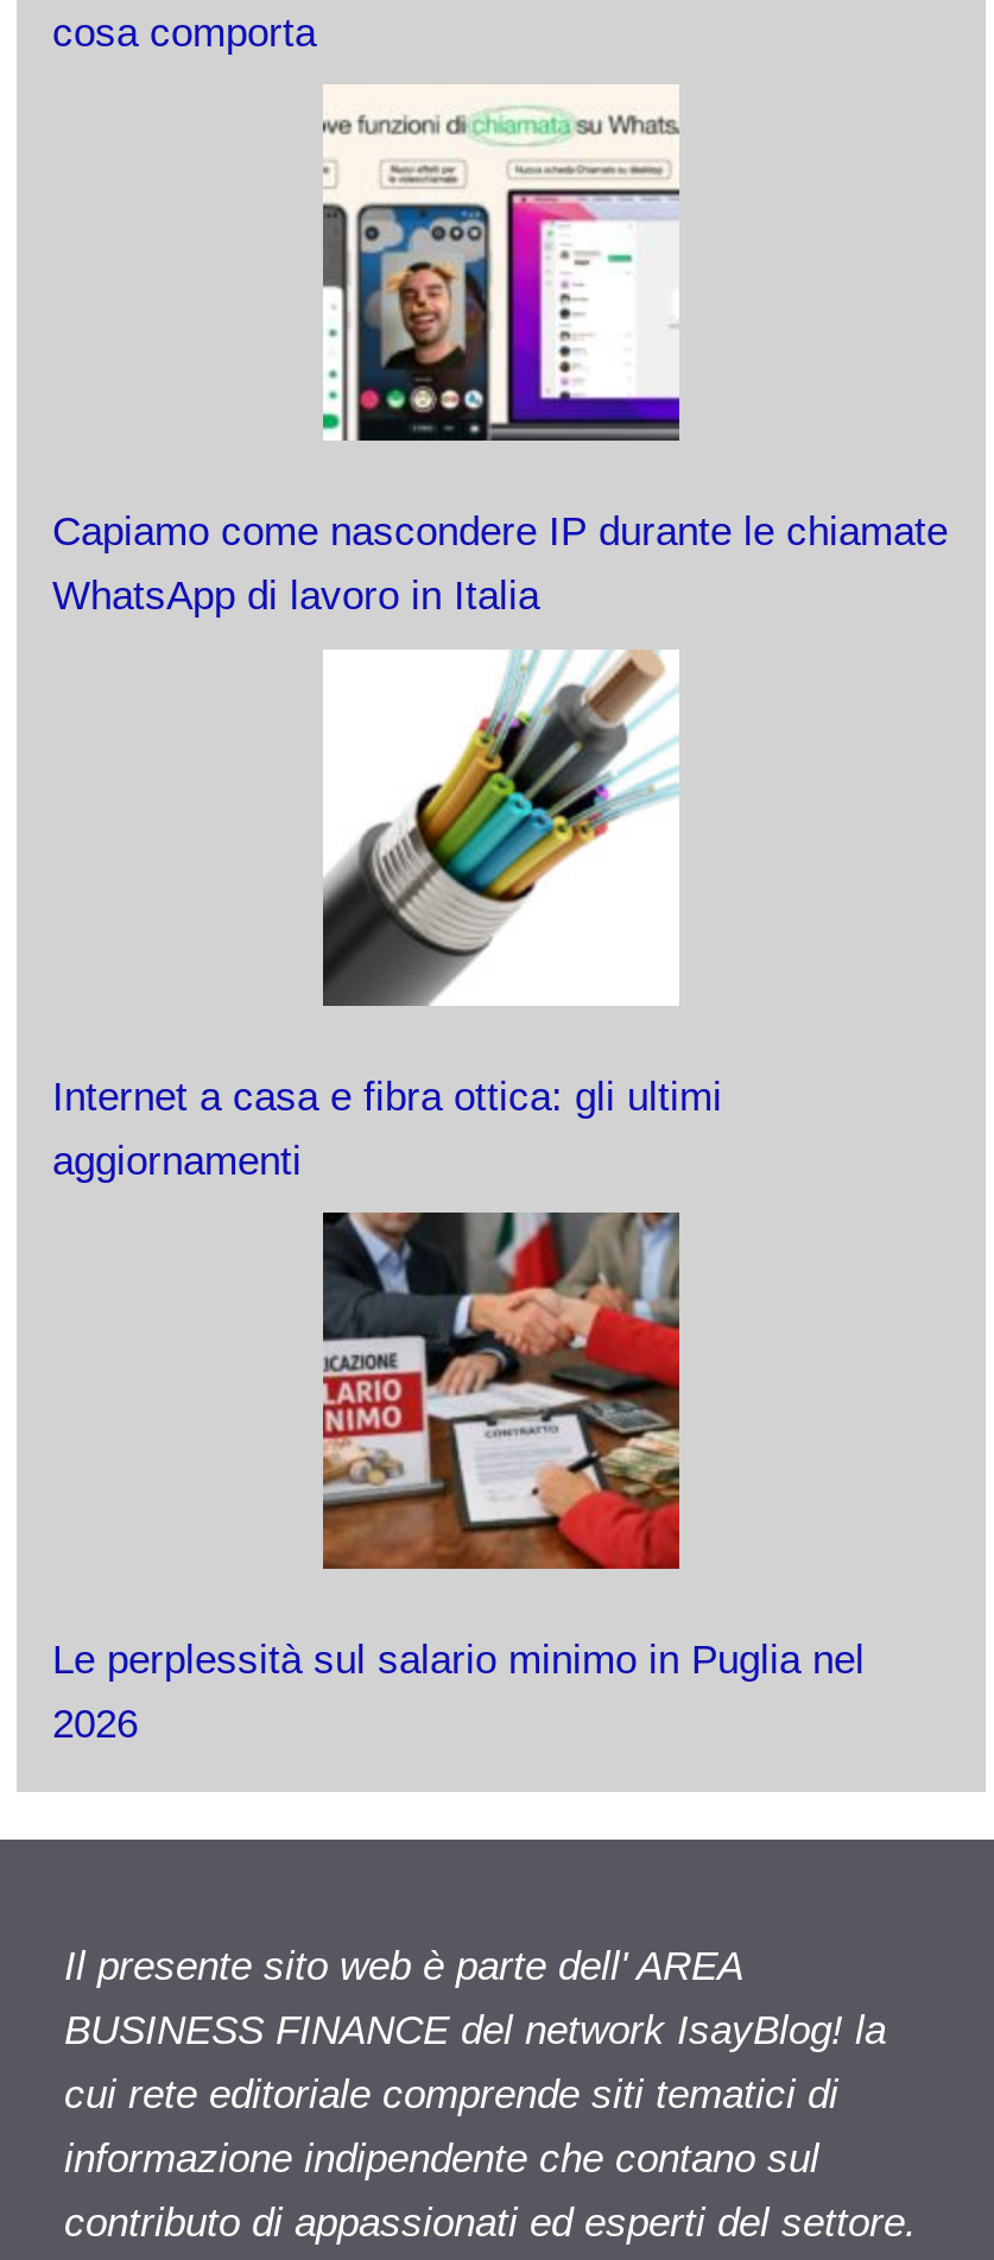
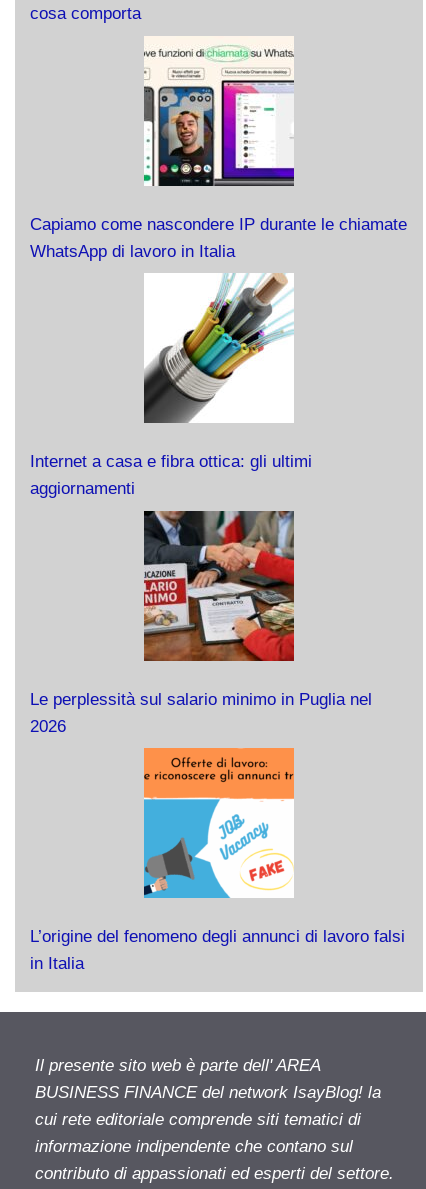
+ [image]
+ L’origine del fenomeno degli annunci di lavoro falsi
+ in Italia
